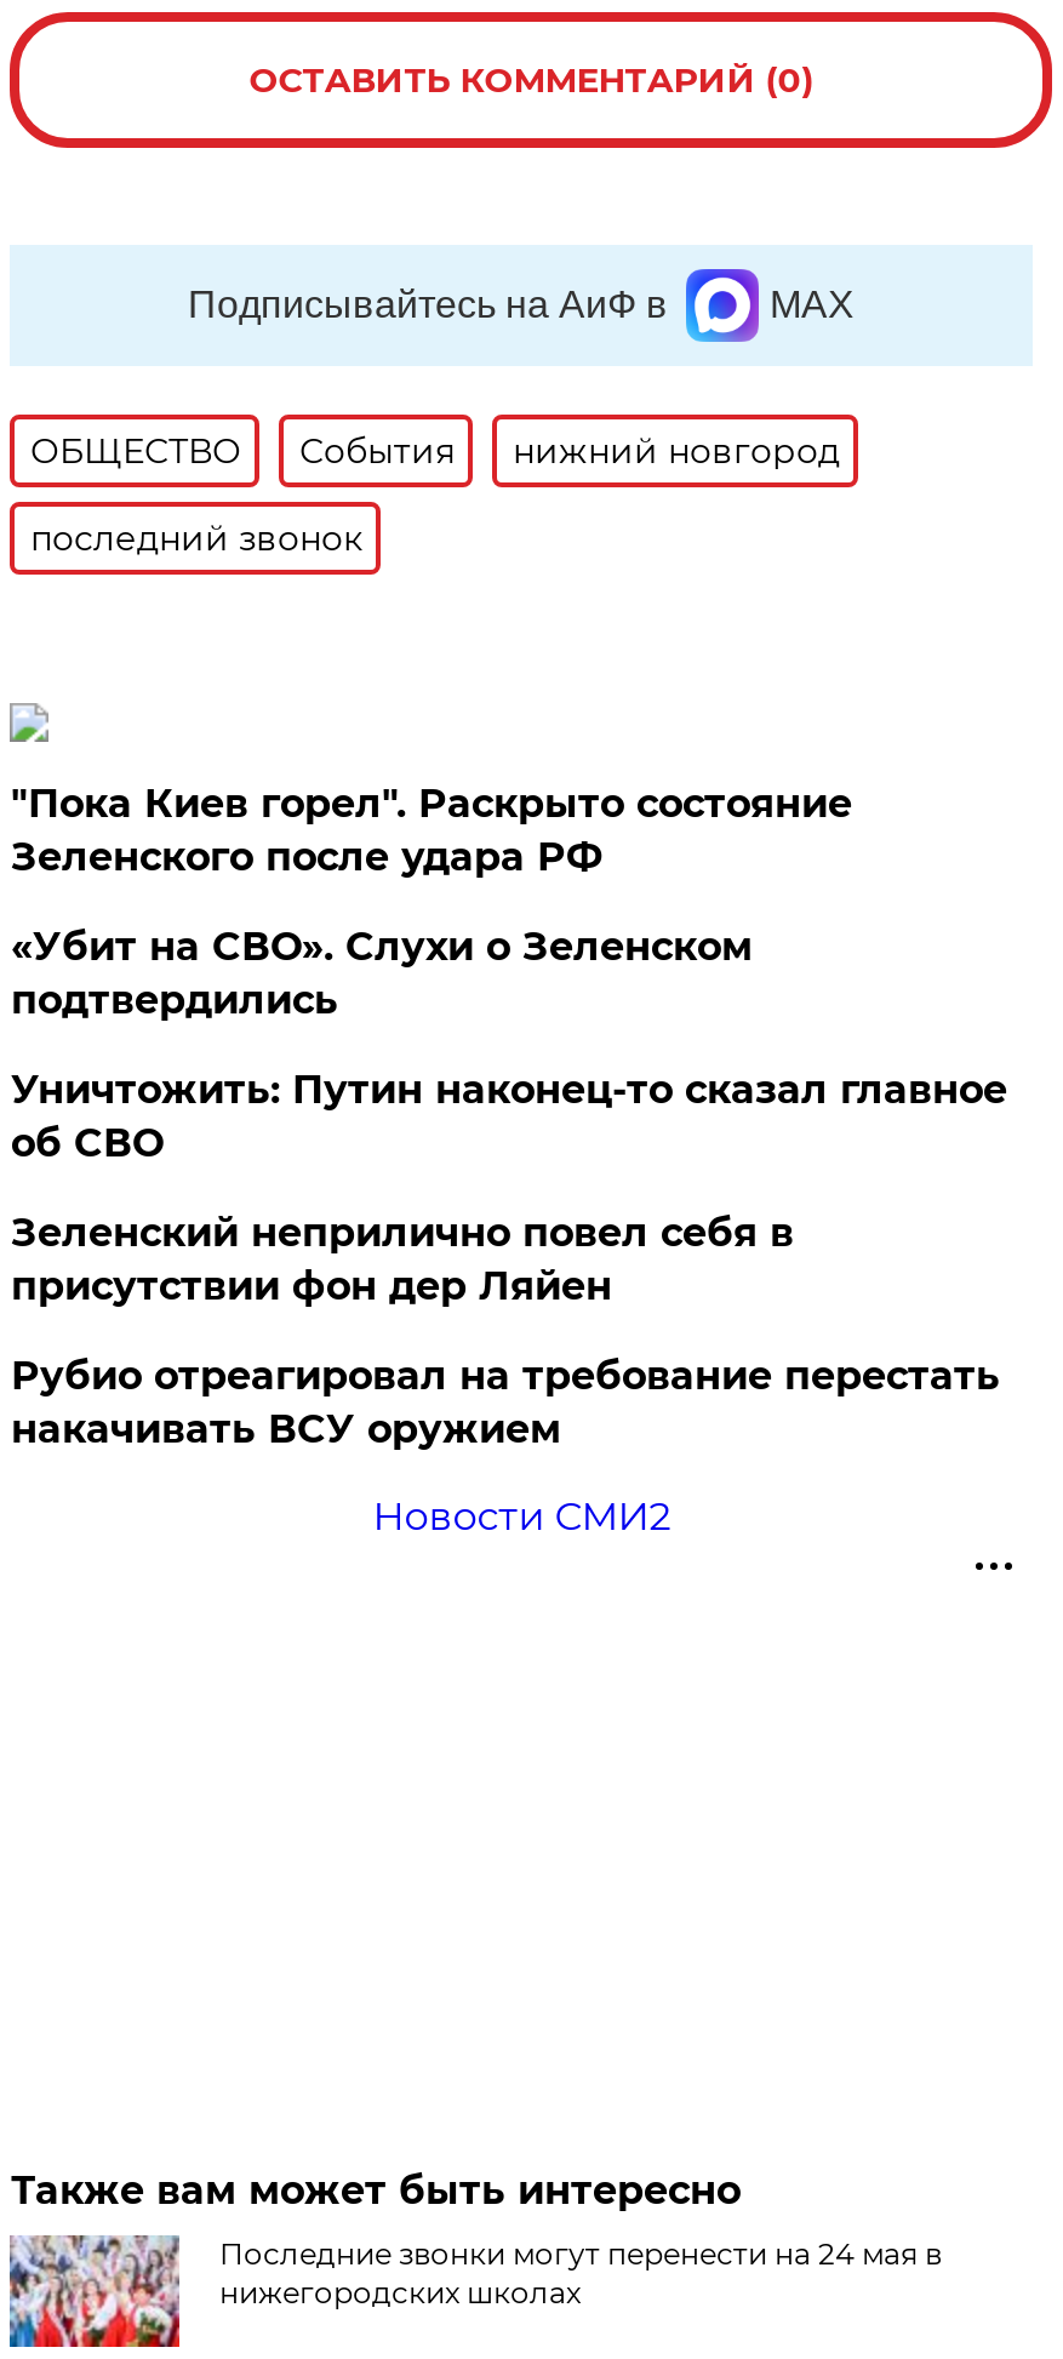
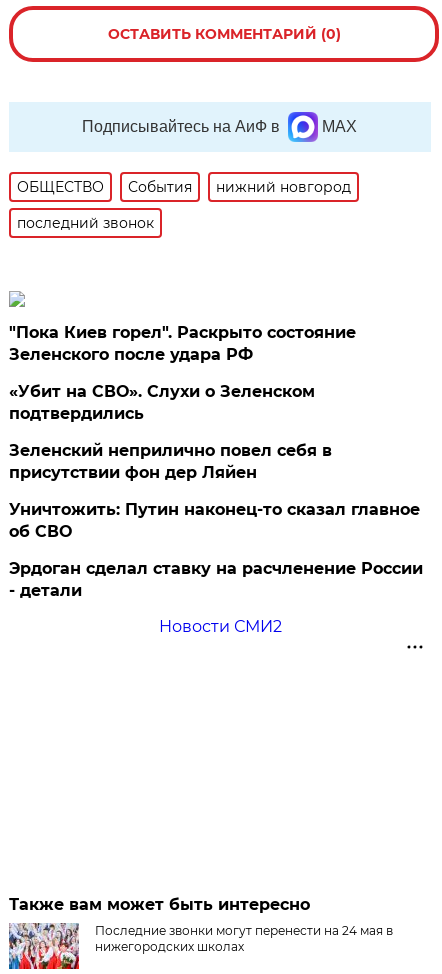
moved down: Уничтожить: Путин наконец-то сказал главное | об СВО

moved up: Зеленский неприлично повел cебя в | присутствии фон дер Ляйен

- Рубио отреагировал на требование перестать
- накачивать ВСУ оружием
+ Эрдоган сделал ставку на расчленение России
+ - детали
